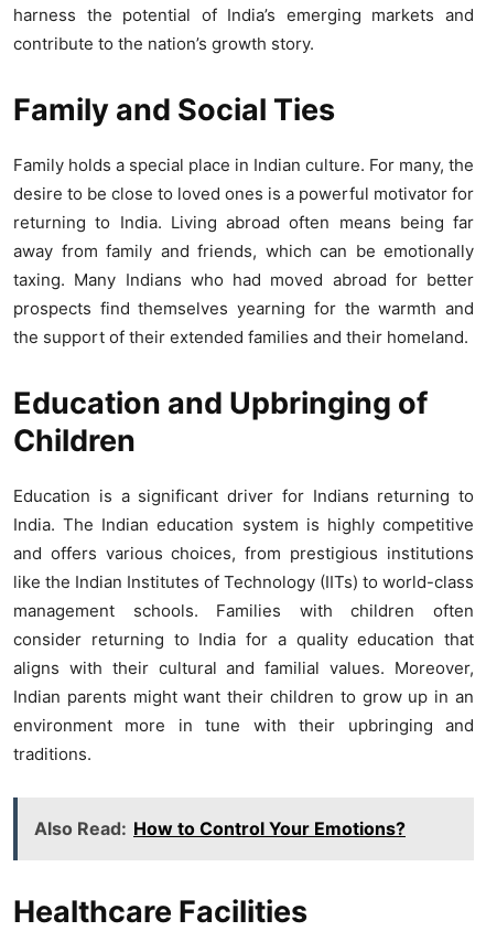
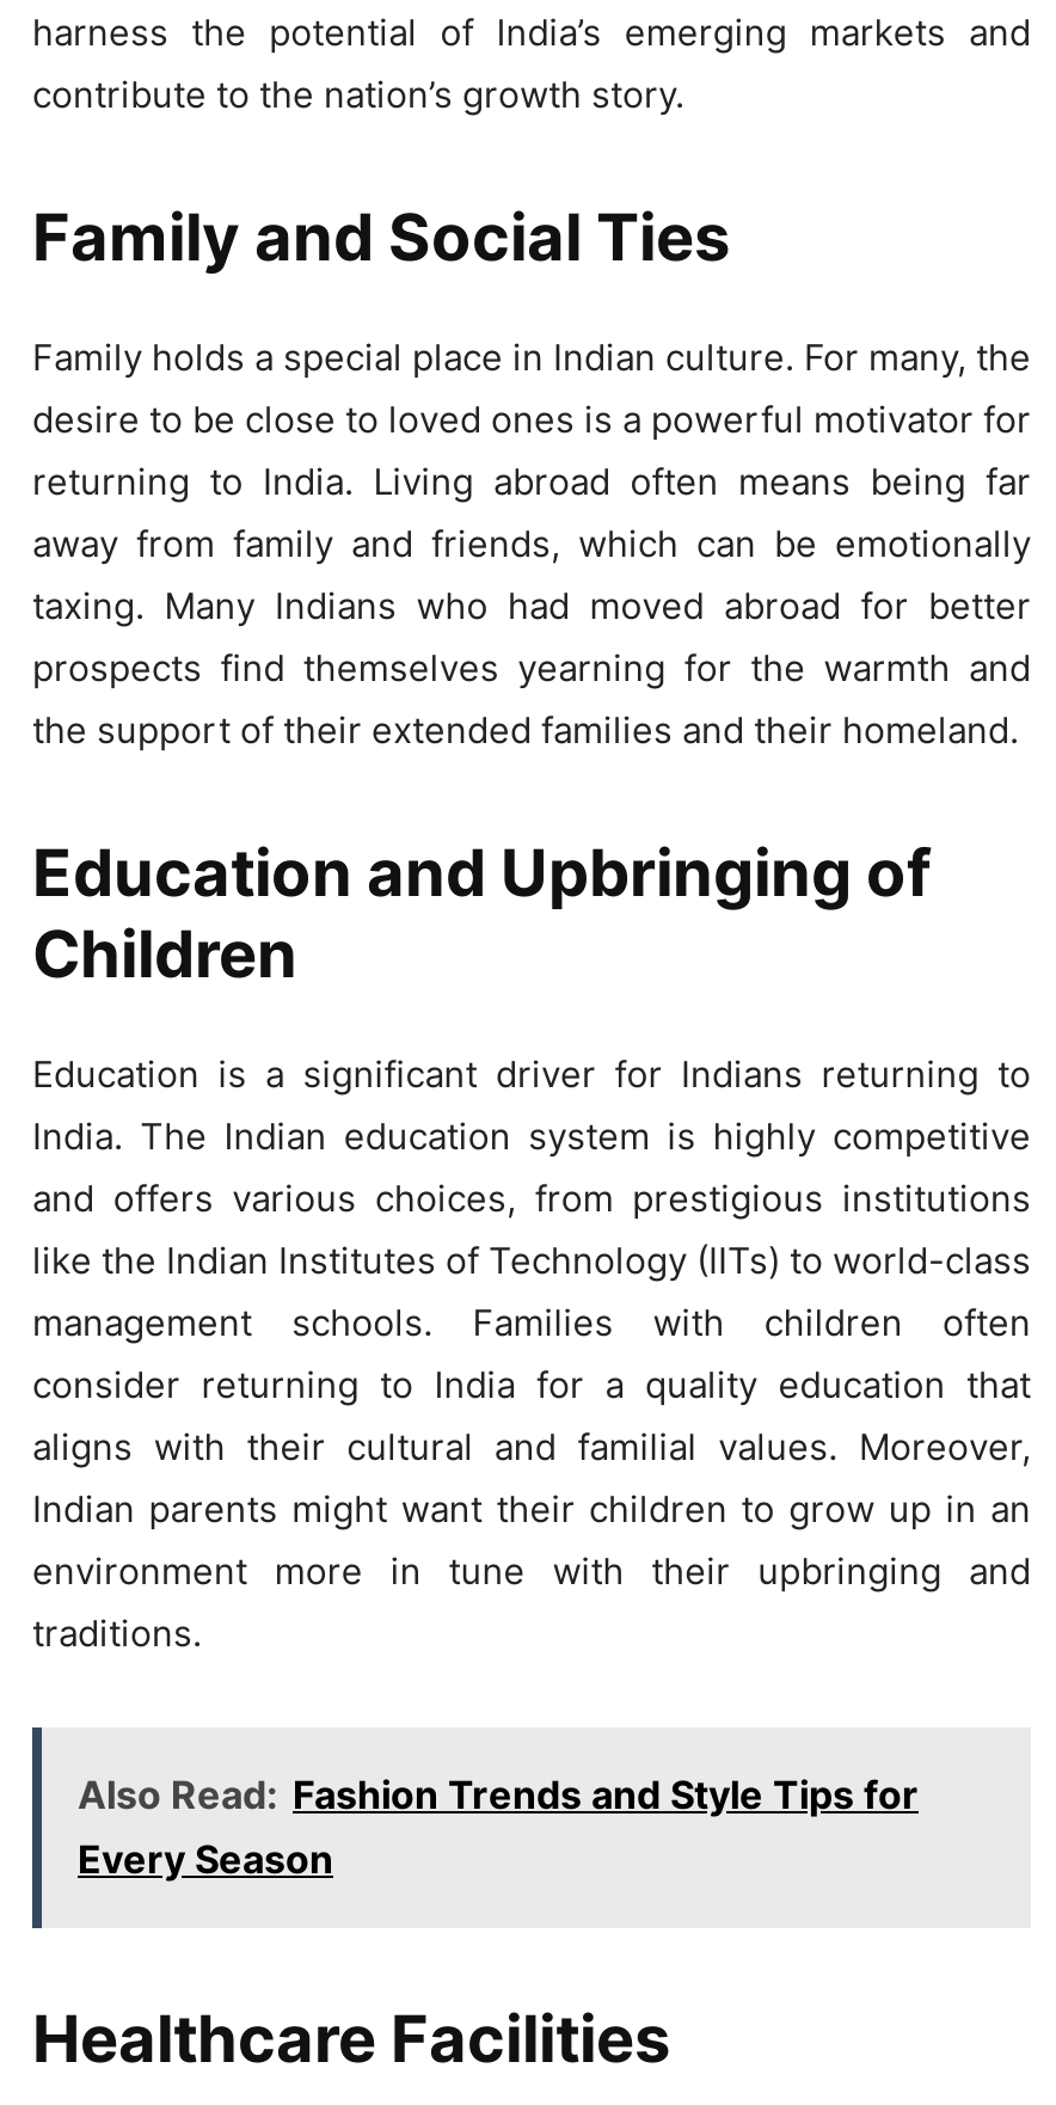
- Also Read: How to Control Your Emotions?
+ Also Read: Fashion Trends and Style Tips for
+ Every Season
